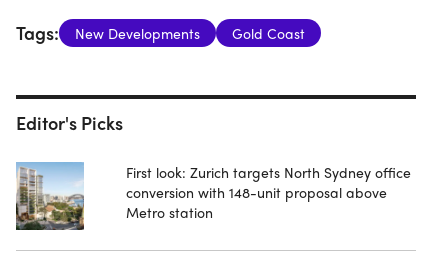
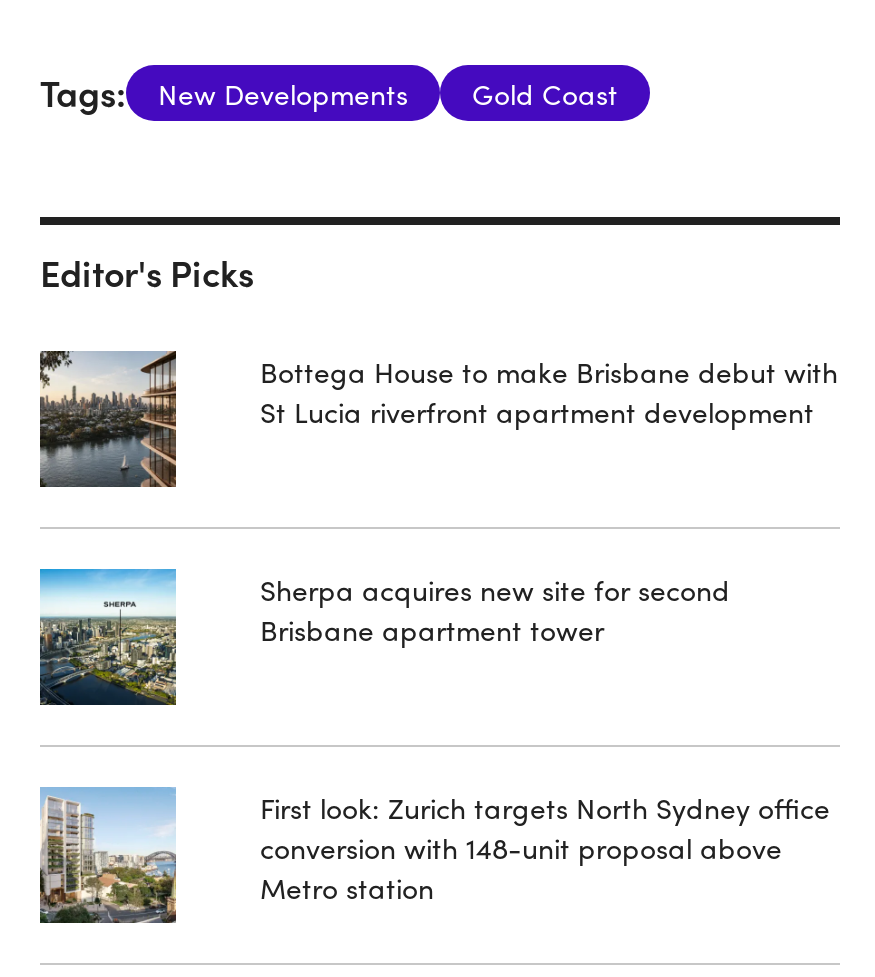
+ [image]

+ [image]

+ Bottega House to make Brisbane debut with
+ St Lucia riverfront apartment development

+ Sherpa acquires new site for second
+ Brisbane apartment tower
